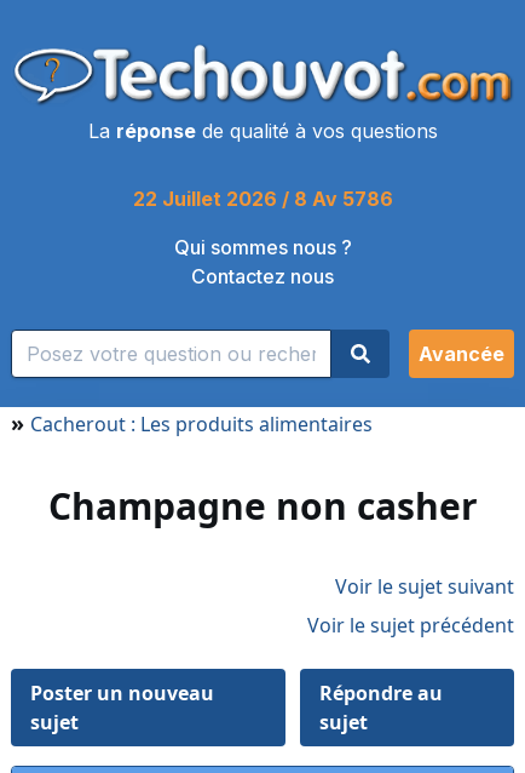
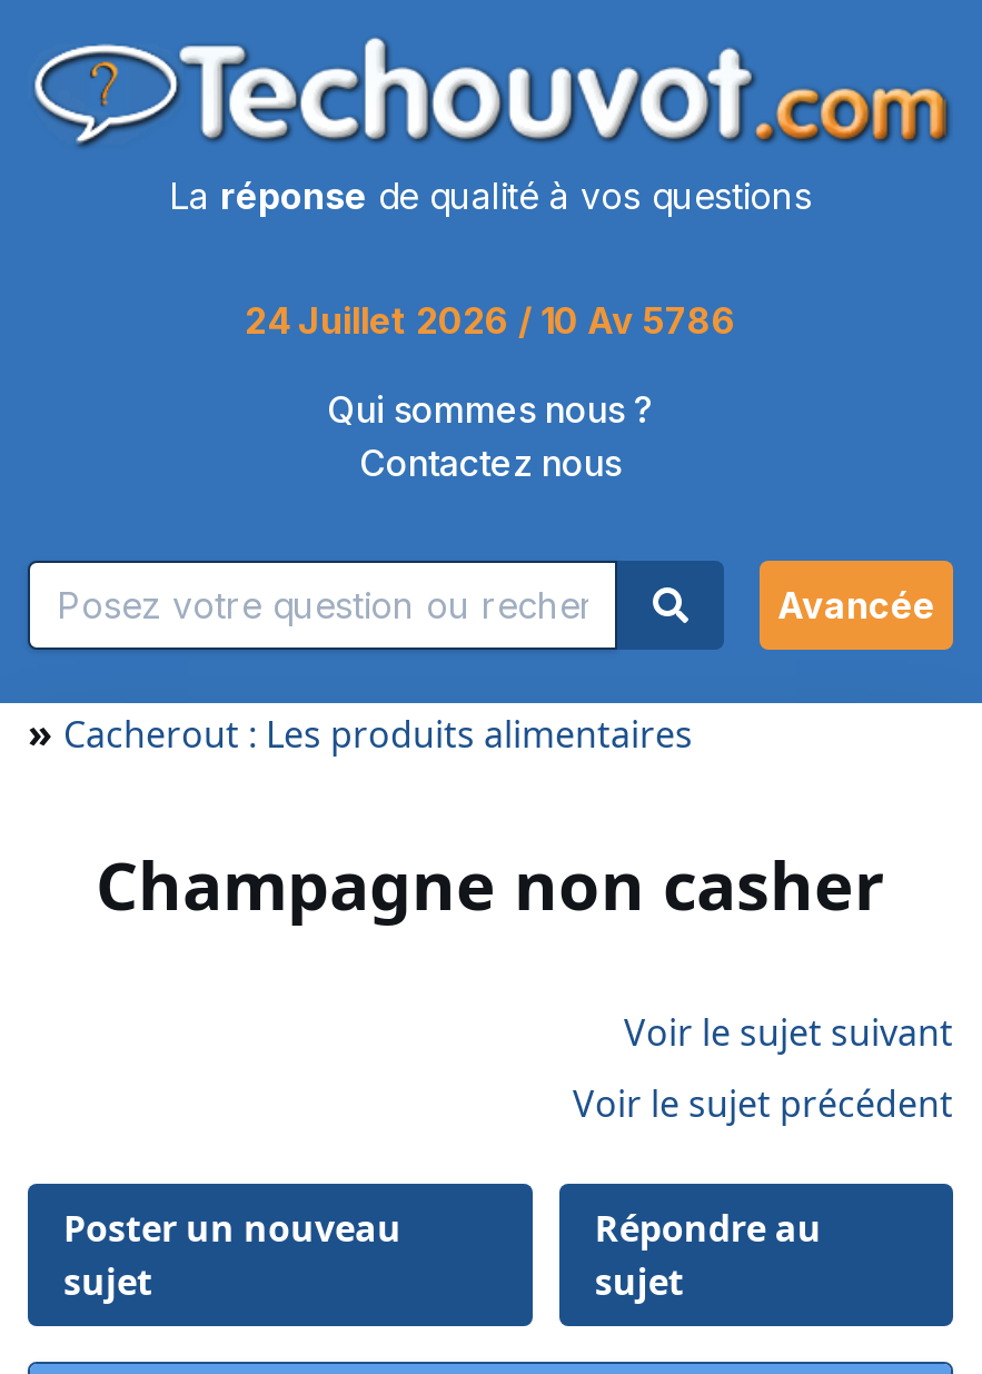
- 22 Juillet 2026 / 8 Av 5786
+ 24 Juillet 2026 / 10 Av 5786
